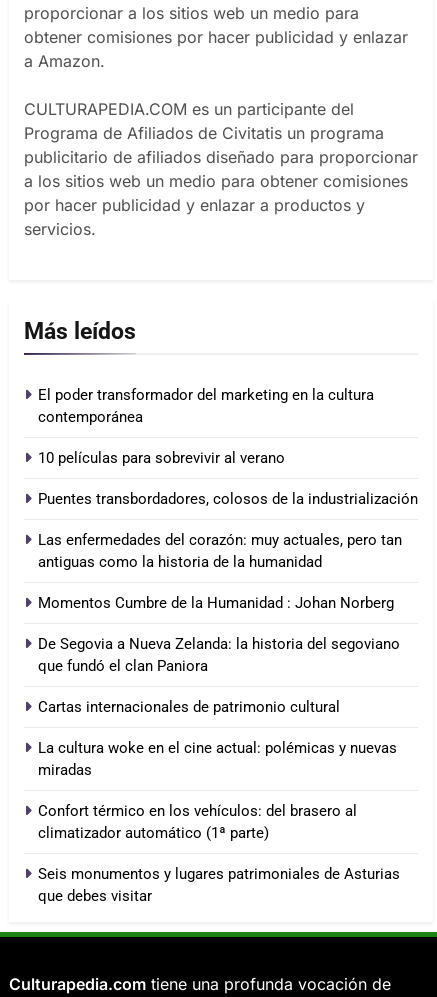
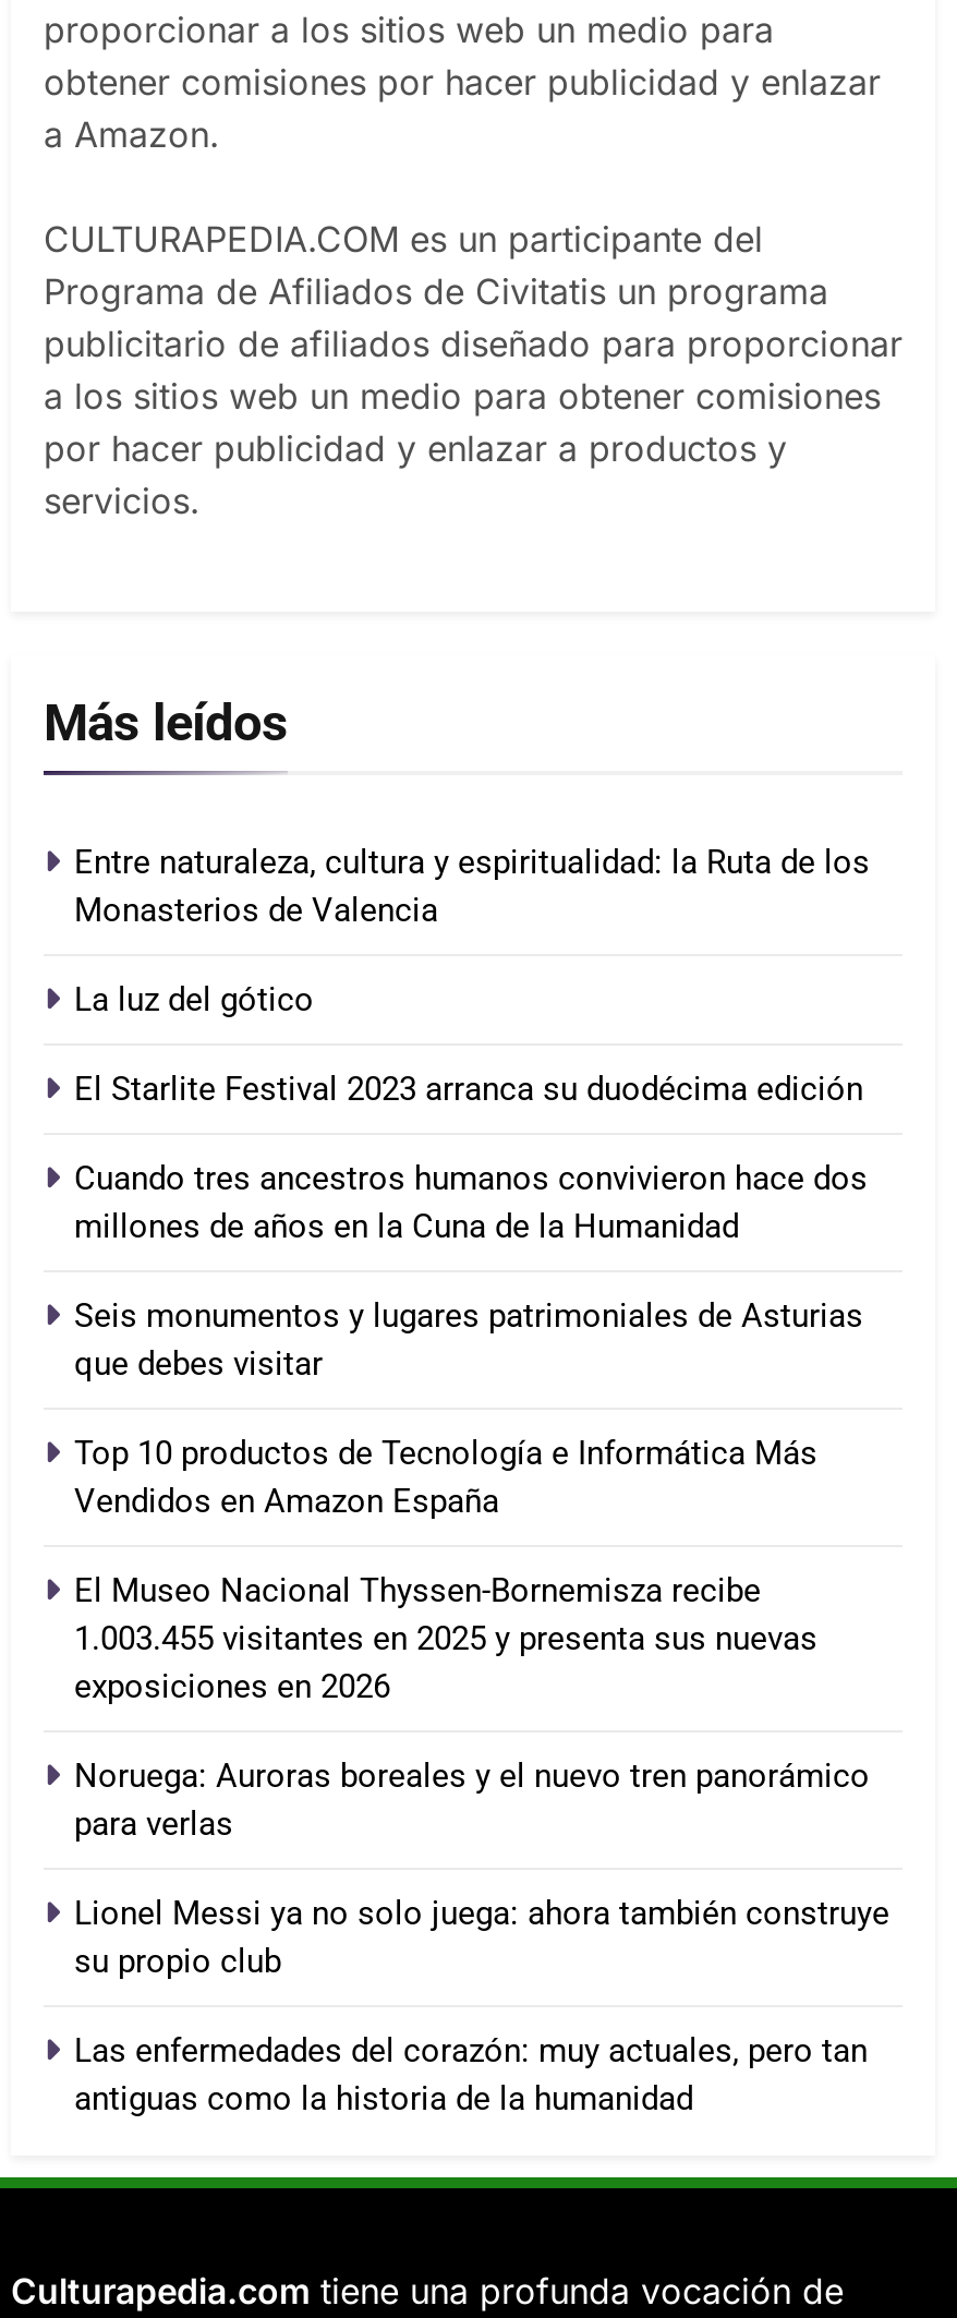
- El poder transformador del marketing en la cultura
- contemporánea
- 10 películas para sobrevivir al verano
- Puentes transbordadores, colosos de la industrialización
+ Entre naturaleza, cultura y espiritualidad: la Ruta de los
+ Monasterios de Valencia
+ La luz del gótico
+ El Starlite Festival 2023 arranca su duodécima edición
+ Cuando tres ancestros humanos convivieron hace dos
+ millones de años en la Cuna de la Humanidad
+ Top 10 productos de Tecnología e Informática Más
+ Vendidos en Amazon España
+ El Museo Nacional Thyssen-Bornemisza recibe
+ 1.003.455 visitantes en 2025 y presenta sus nuevas
+ exposiciones en 2026
+ Noruega: Auroras boreales y el nuevo tren panorámico
+ para verlas
+ Lionel Messi ya no solo juega: ahora también construye
+ su propio club

moved down: Las enfermedades del corazón: muy actuales, pero tan | antiguas como la historia de la humanidad

- Momentos Cumbre de la Humanidad : Johan Norberg
- De Segovia a Nueva Zelanda: la historia del segoviano
- que fundó el clan Paniora
- Cartas internacionales de patrimonio cultural
- La cultura woke en el cine actual: polémicas y nuevas
- miradas
- Confort térmico en los vehículos: del brasero al
- climatizador automático (1ª parte)

moved up: Seis monumentos y lugares patrimoniales de Asturias | que debes visitar
